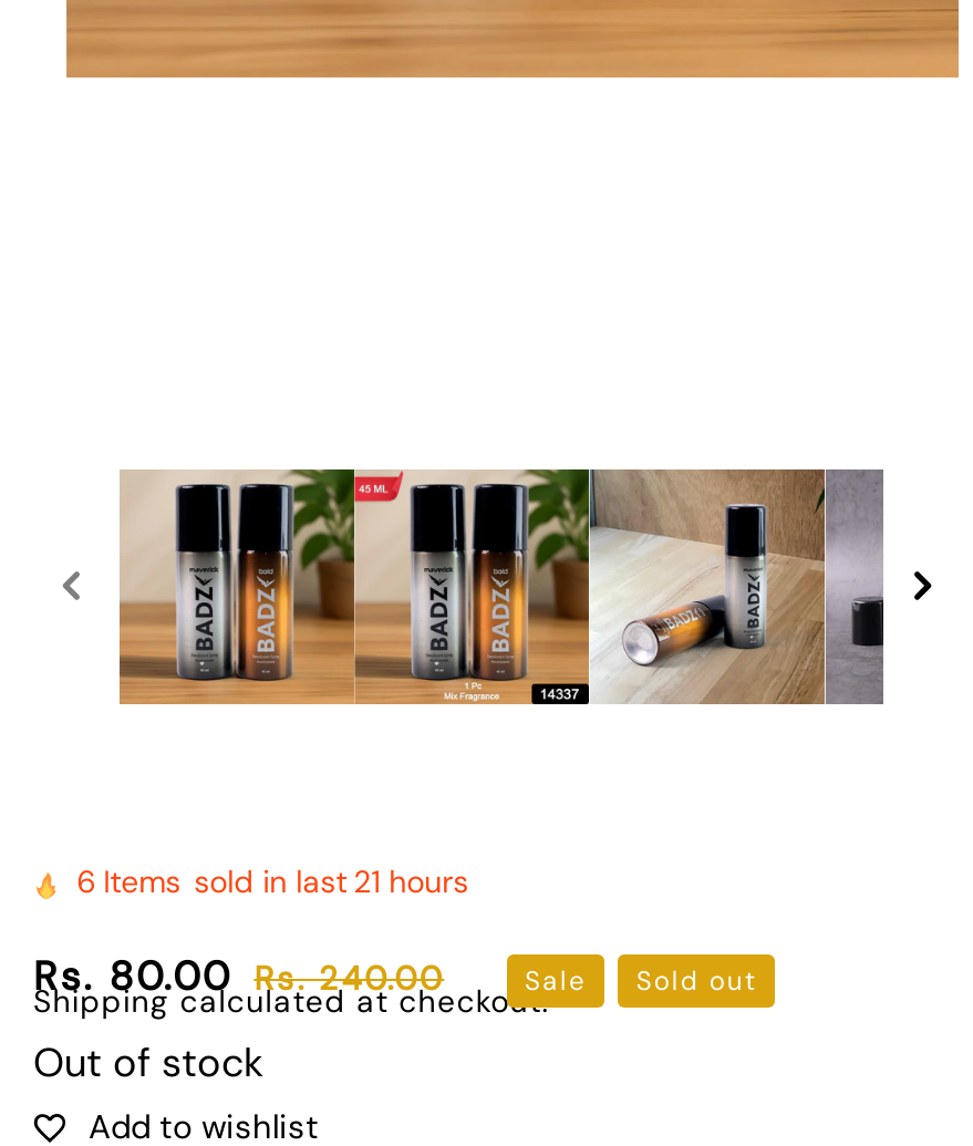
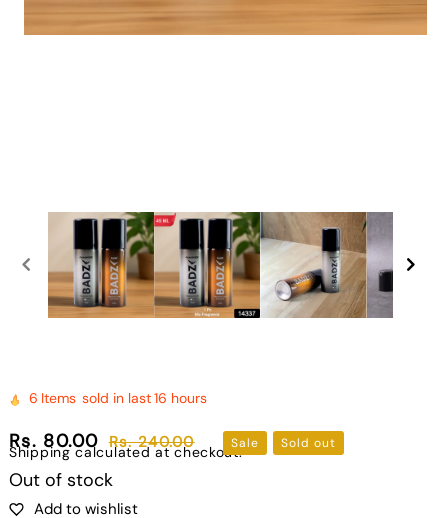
- 6 Items sold in last 21 hours
+ 6 Items sold in last 16 hours
